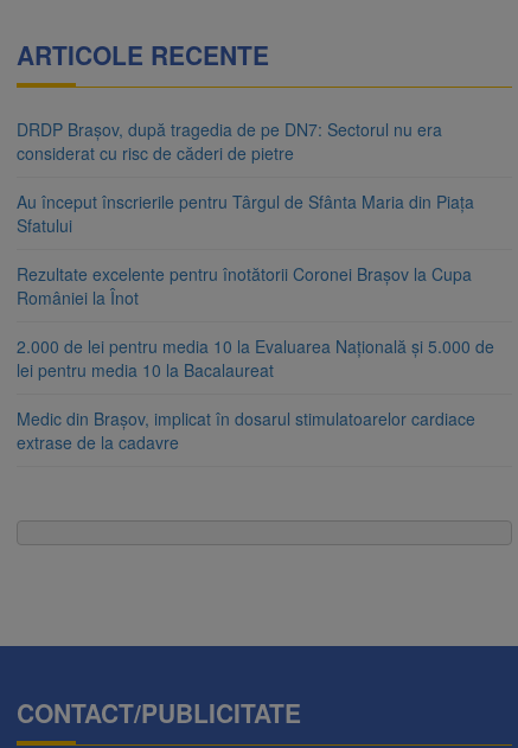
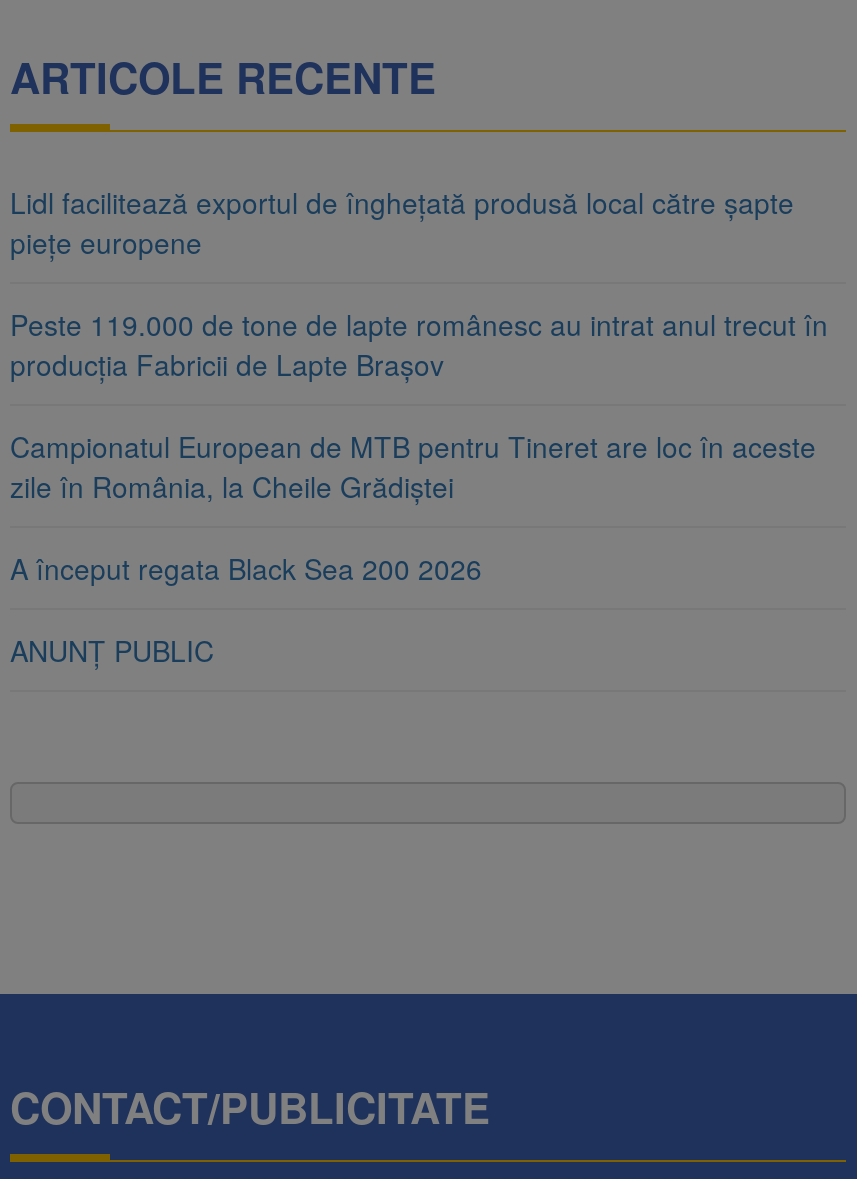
- DRDP Brașov, după tragedia de pe DN7: Sectorul nu era
- considerat cu risc de căderi de pietre
+ Lidl facilitează exportul de înghețată produsă local către șapte
+ piețe europene

- Au început înscrierile pentru Târgul de Sfânta Maria din Piața
- Sfatului
+ Peste 119.000 de tone de lapte românesc au intrat anul trecut în
+ producția Fabricii de Lapte Brașov

- Rezultate excelente pentru înotătorii Coronei Brașov la Cupa
- României la Înot
+ Campionatul European de MTB pentru Tineret are loc în aceste
+ zile în România, la Cheile Grădiștei

- 2.000 de lei pentru media 10 la Evaluarea Națională și 5.000 de
- lei pentru media 10 la Bacalaureat
+ A început regata Black Sea 200 2026

- Medic din Brașov, implicat în dosarul stimulatoarelor cardiace
- extrase de la cadavre
+ ANUNȚ PUBLIC
